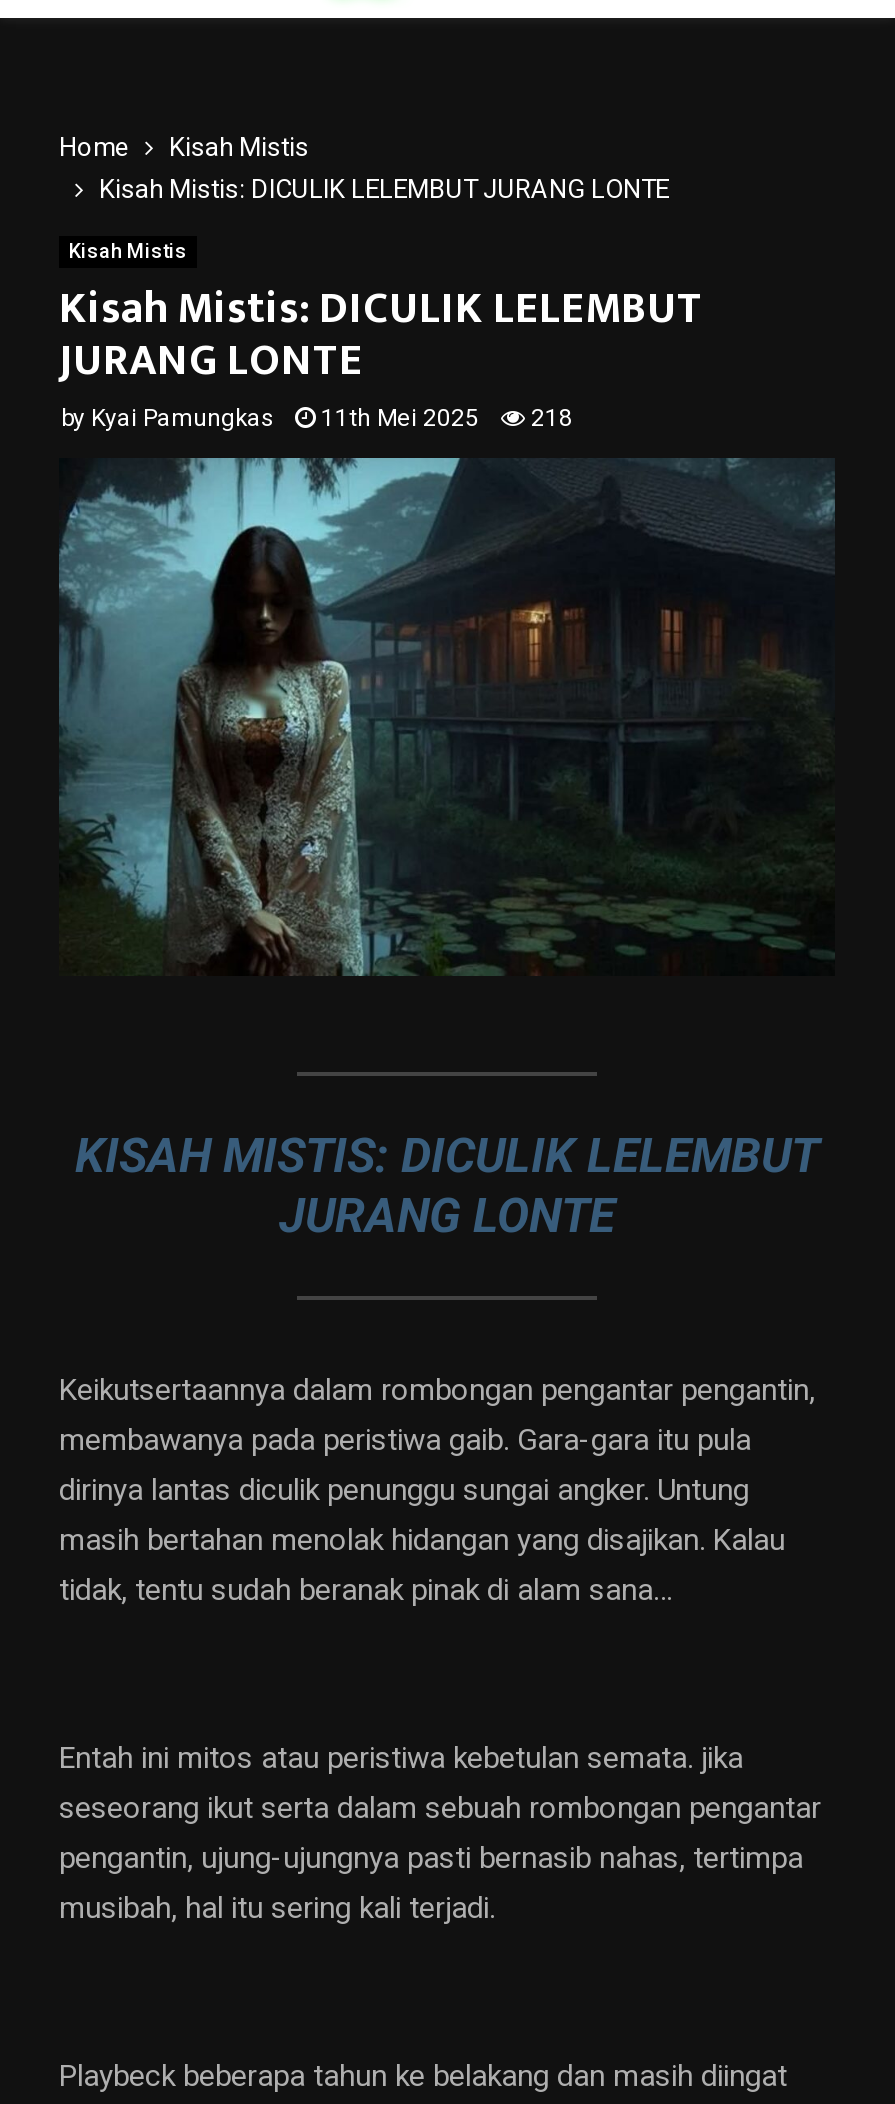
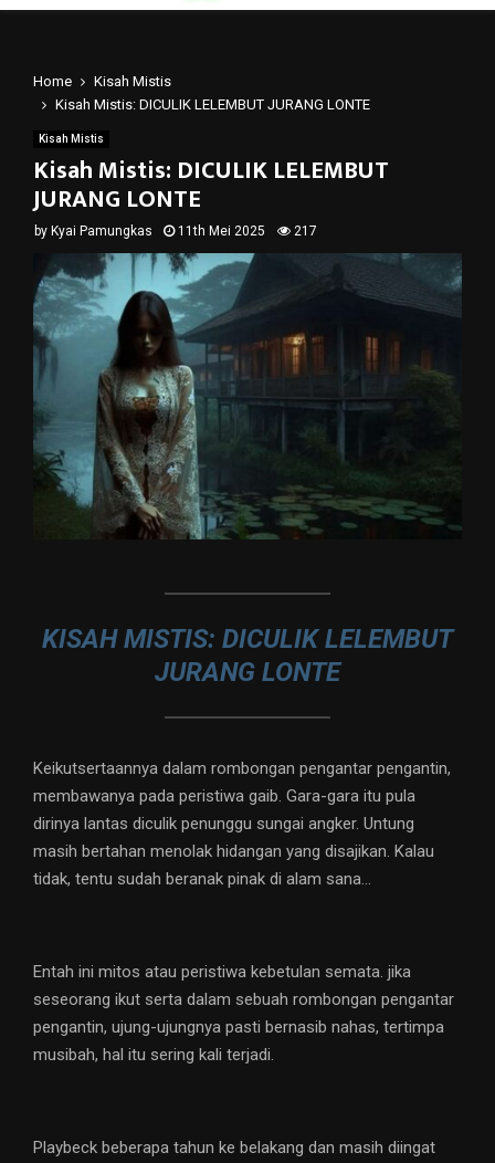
- by Kyai Pamungkas 11th Mei 2025 218
+ by Kyai Pamungkas 11th Mei 2025 217
